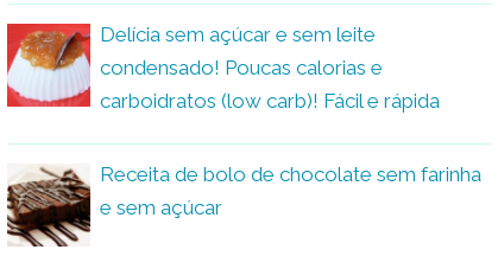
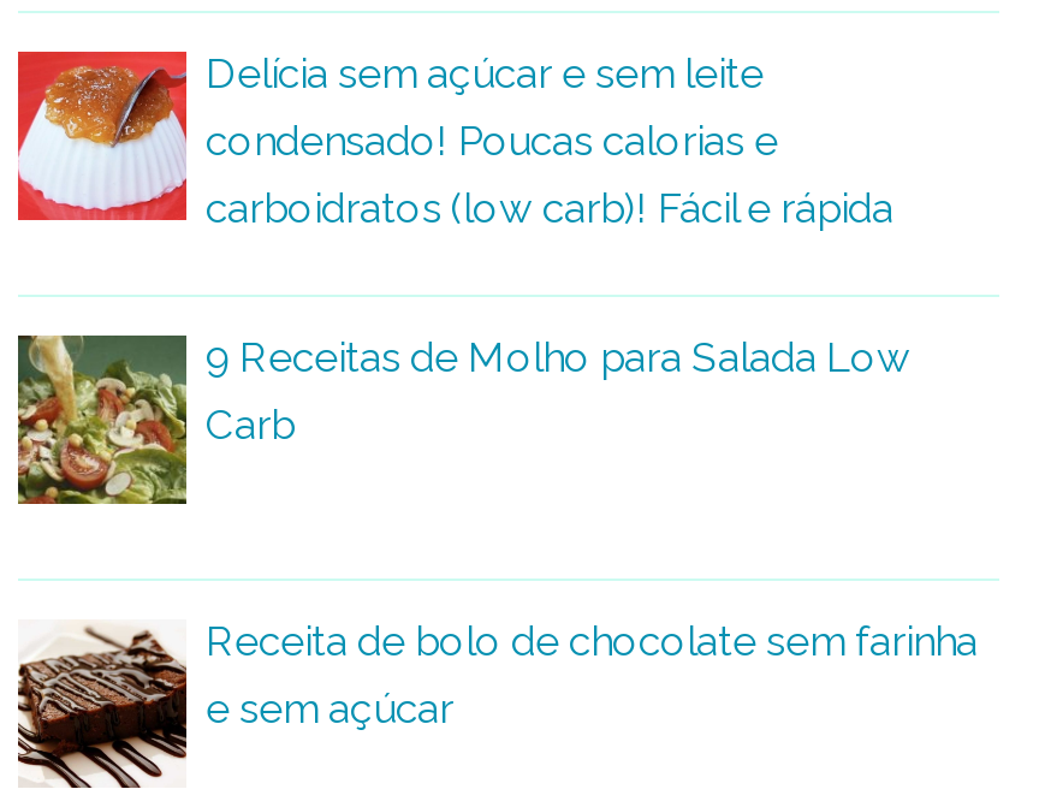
+ [image]
+ 9 Receitas de Molho para Salada Low
+ Carb
